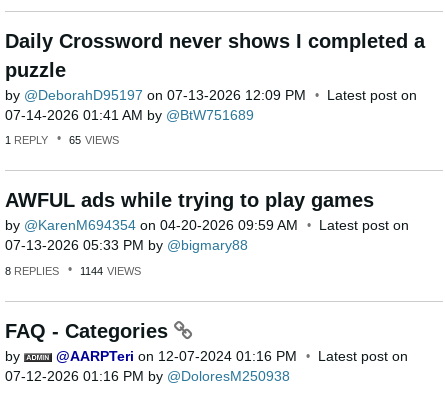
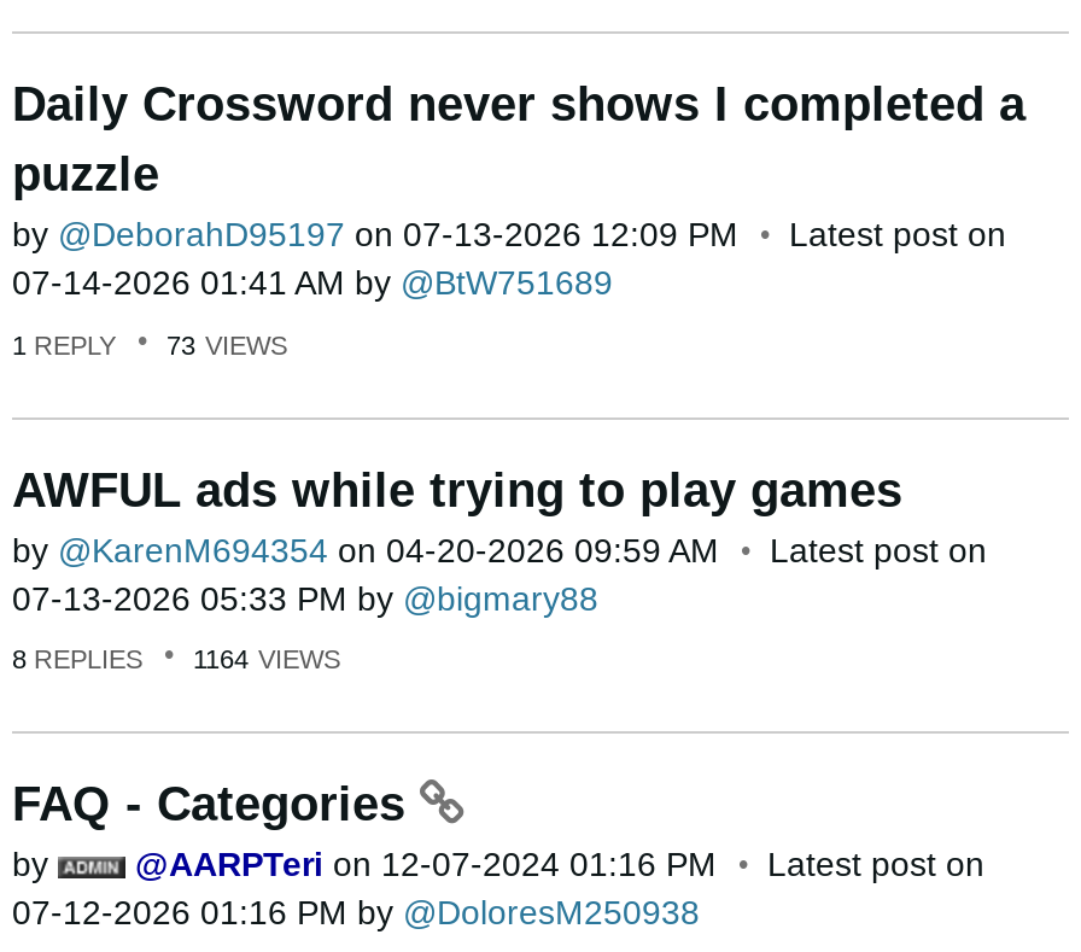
- 1 REPLY 65 VIEWS
+ 1 REPLY 73 VIEWS

- 8 REPLIES 1144 VIEWS
+ 8 REPLIES 1164 VIEWS
